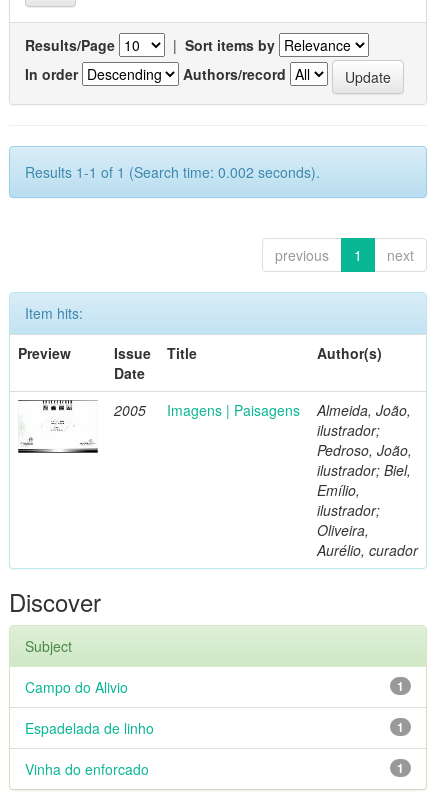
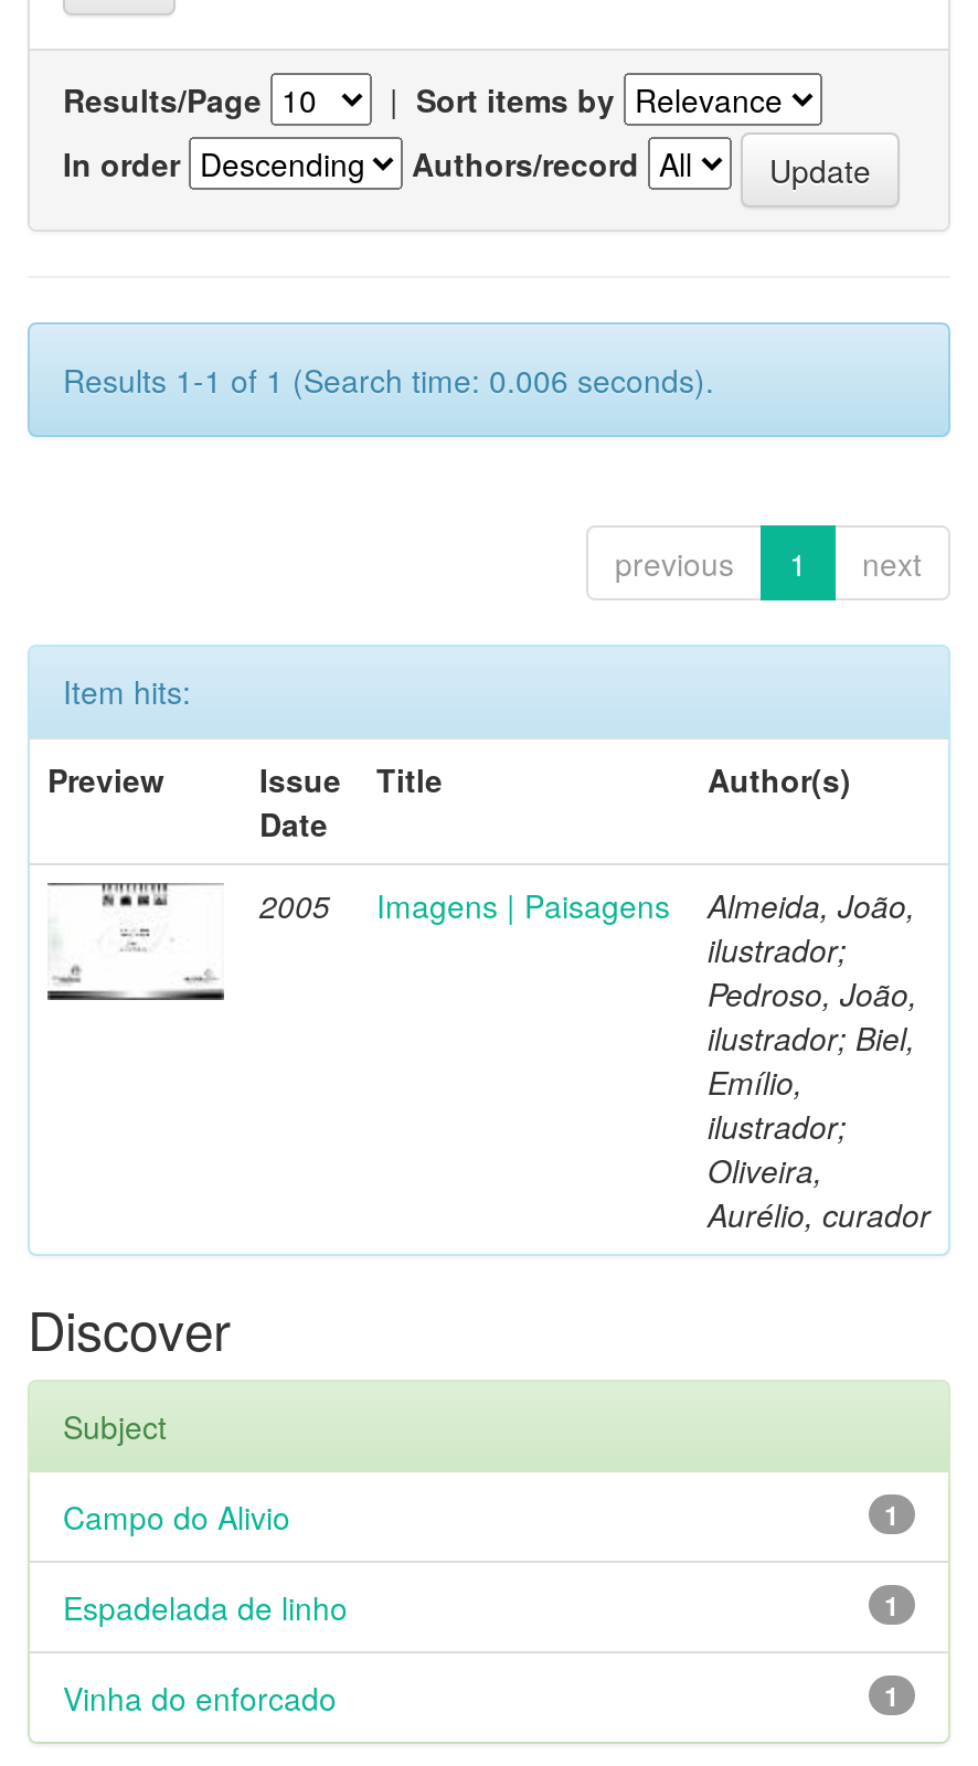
- Results 1-1 of 1 (Search time: 0.002 seconds).
+ Results 1-1 of 1 (Search time: 0.006 seconds).
